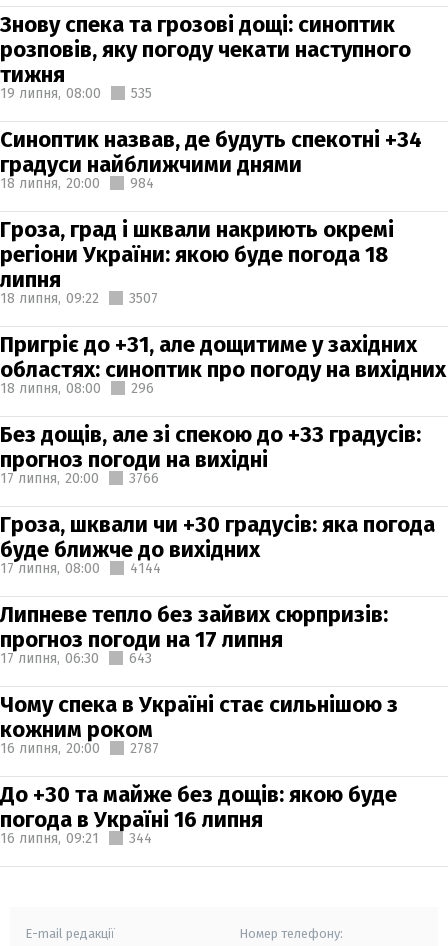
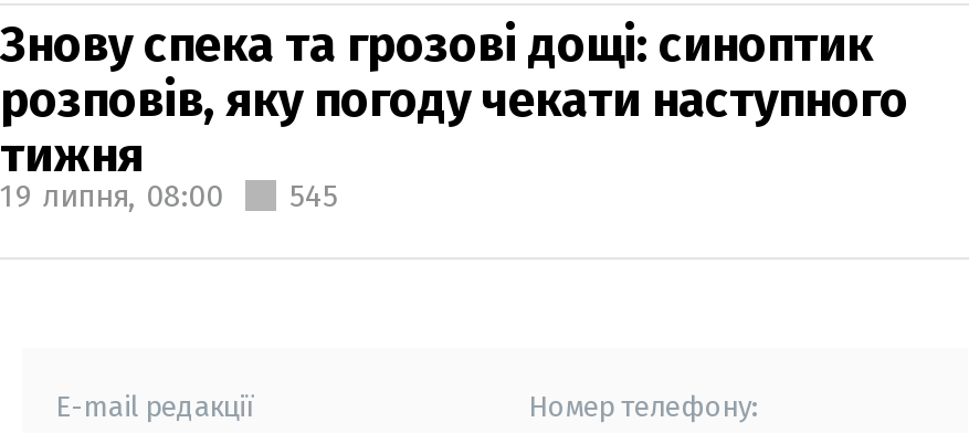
- 535
- Синоптик назвав, де будуть спекотні +34
- градуси найближчими днями
- 18 липня, 20:00
- 984
- Гроза, град і шквали накриють окремі
- регіони України: якою буде погода 18
- липня
- 18 липня, 09:22
- 3507
- Пригріє до +31, але дощитиме у західних
- областях: синоптик про погоду на вихідних
- 18 липня, 08:00
- 296
- Без дощів, але зі спекою до +33 градусів:
- прогноз погоди на вихідні
- 17 липня, 20:00
- 3766
- Гроза, шквали чи +30 градусів: яка погода
- буде ближче до вихідних
- 17 липня, 08:00
- 4144
- Липневе тепло без зайвих сюрпризів:
- прогноз погоди на 17 липня
- 17 липня, 06:30
- 643
- Чому спека в Україні стає сильнішою з
- кожним роком
- 16 липня, 20:00
- 2787
- До +30 та майже без дощів: якою буде
- погода в Україні 16 липня
- 16 липня, 09:21
- 344
+ 545
